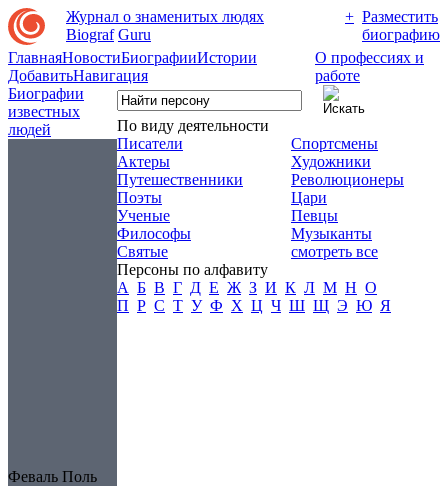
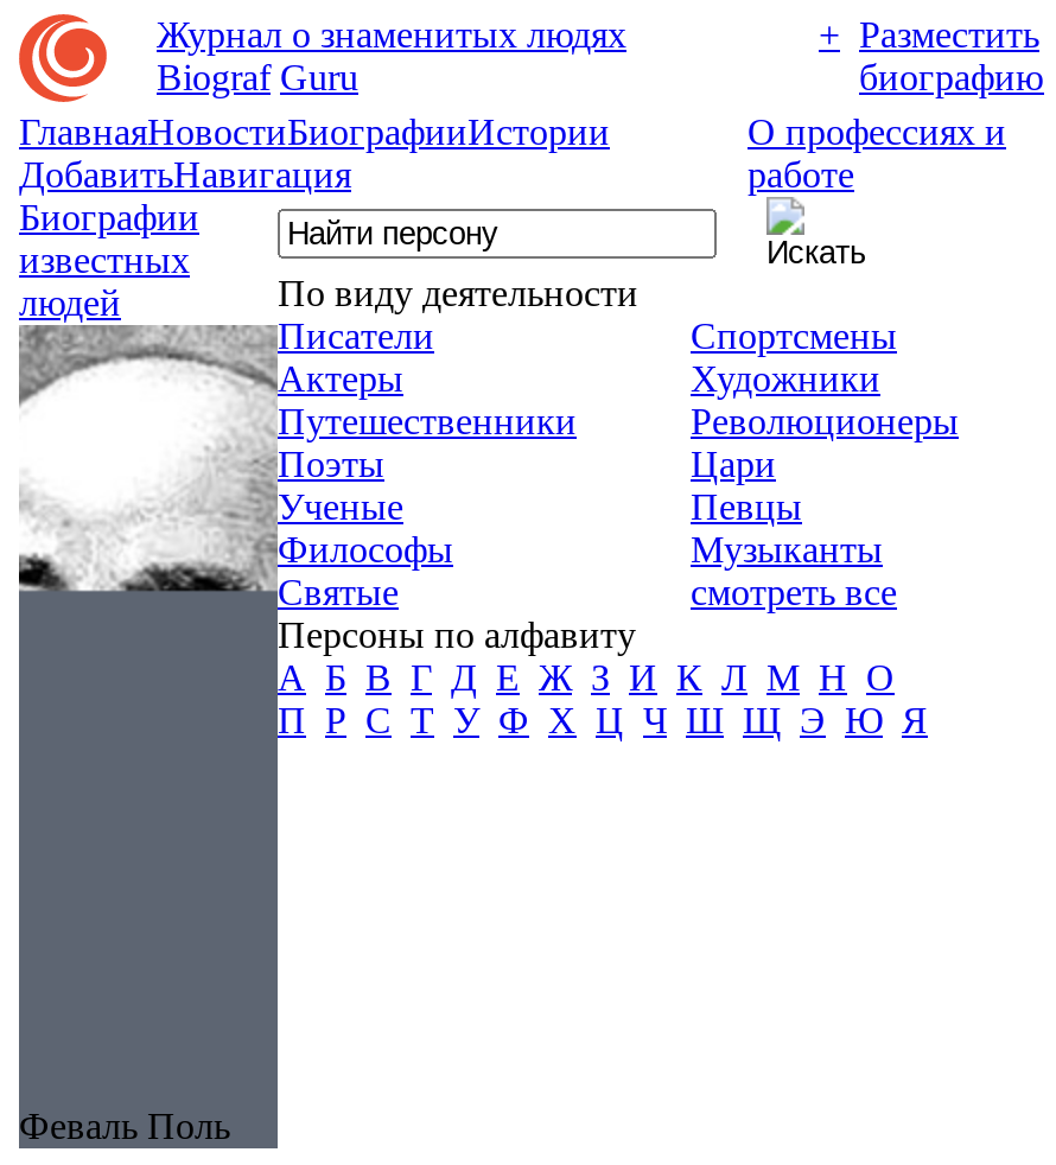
+ [image]
